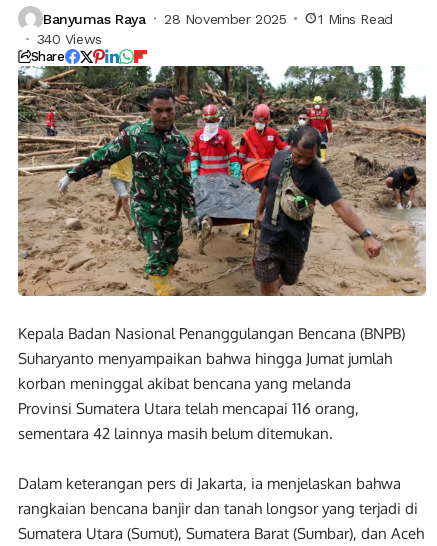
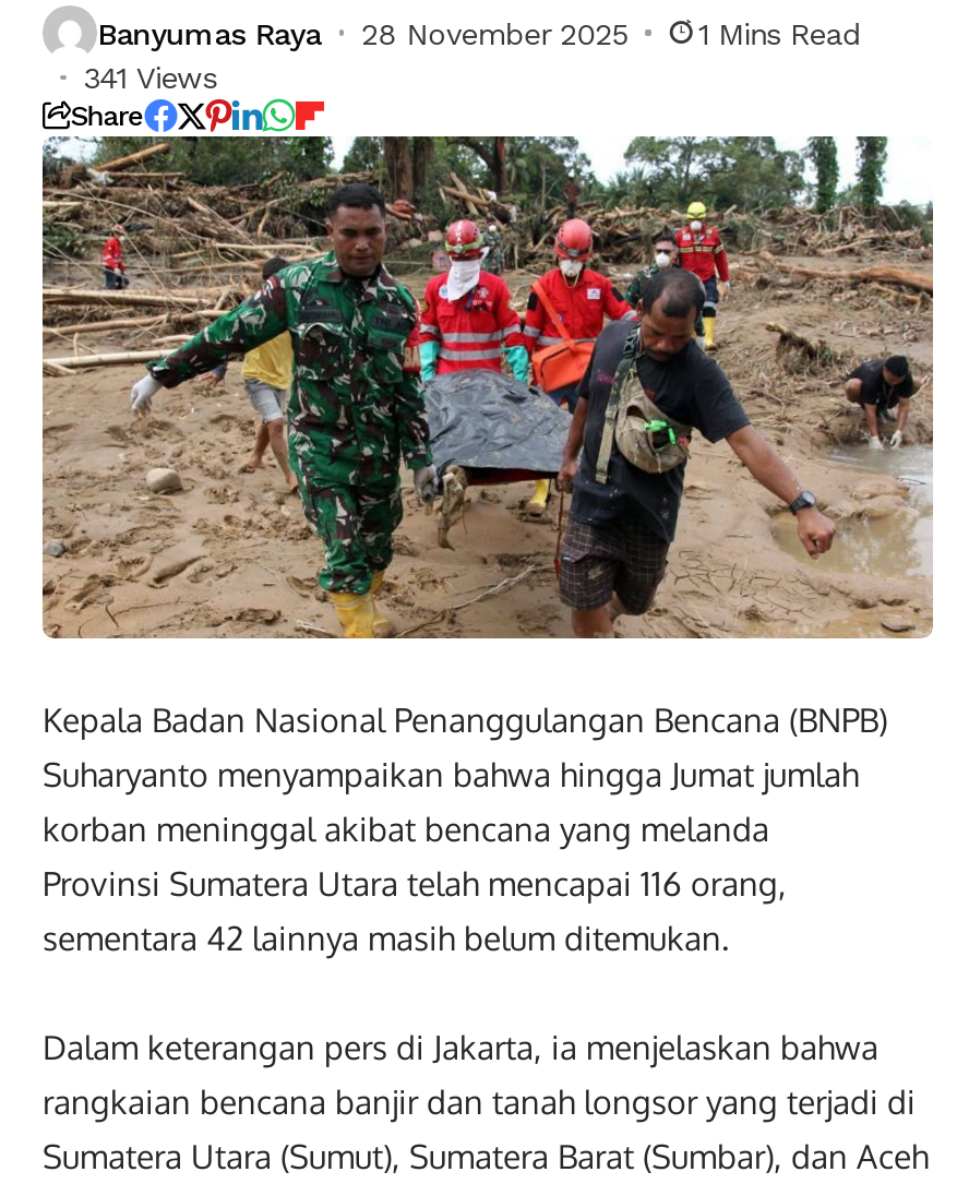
- 340 Views
+ 341 Views
